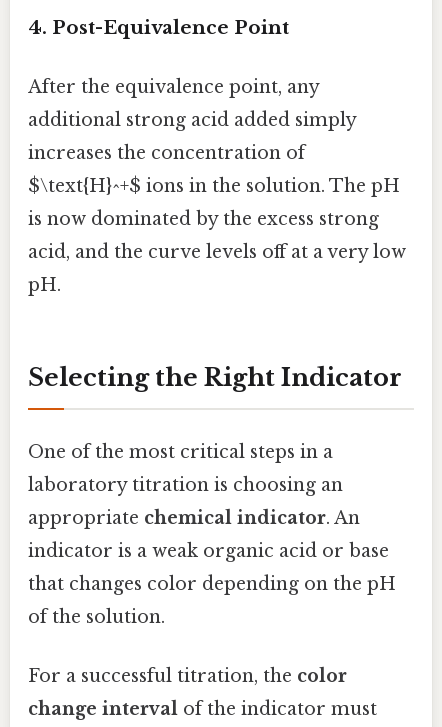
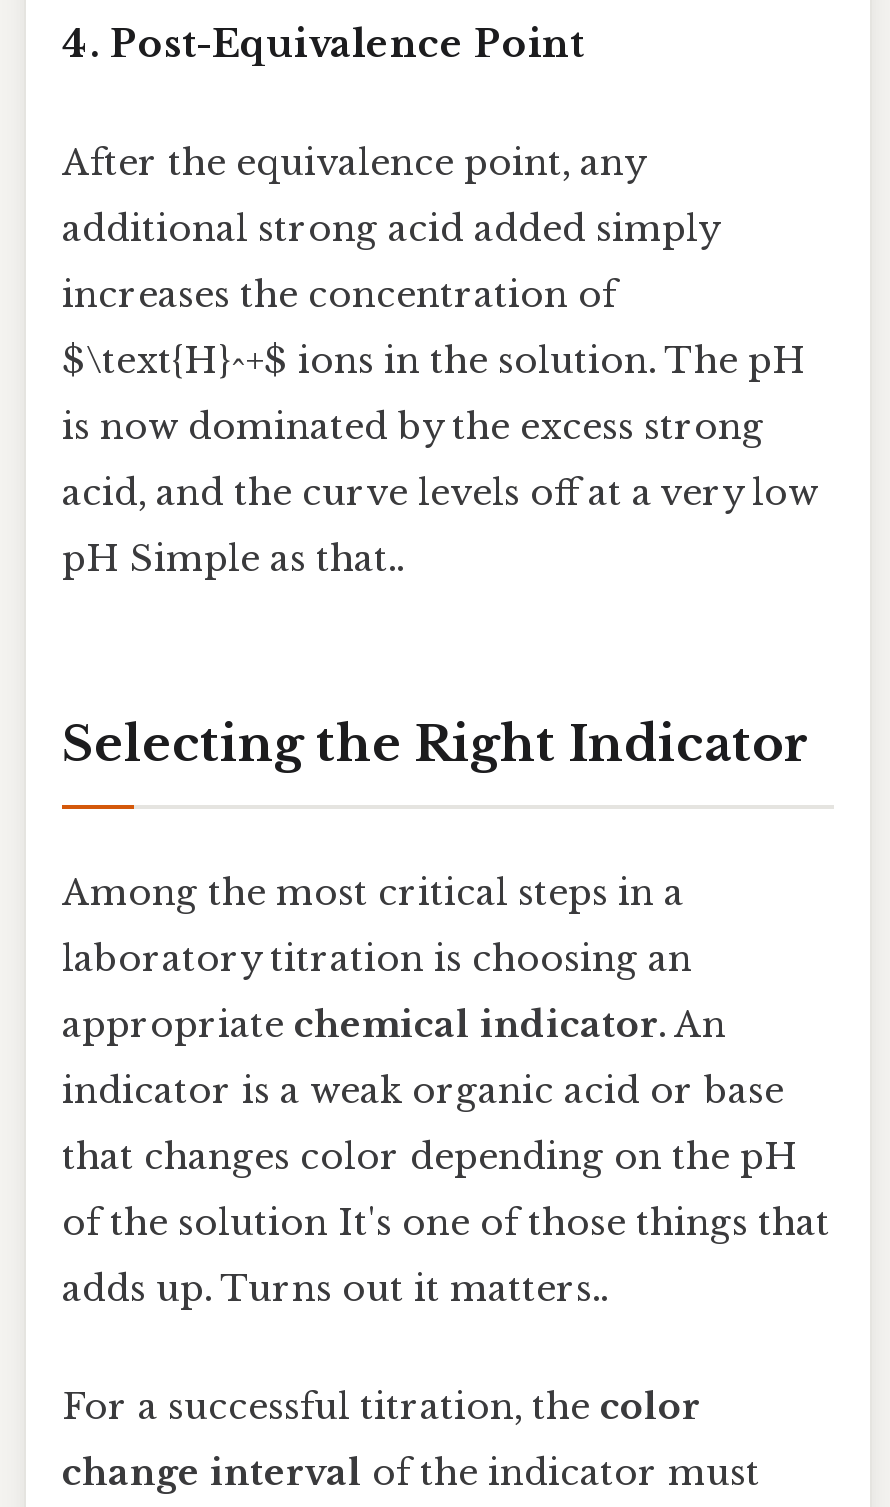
- pH.
+ pH Simple as that..

- One of the most critical steps in a
+ Among the most critical steps in a

- of the solution.
+ of the solution It's one of those things that
+ adds up. Turns out it matters..
